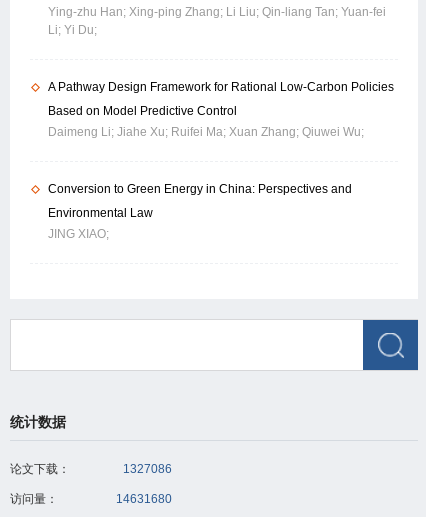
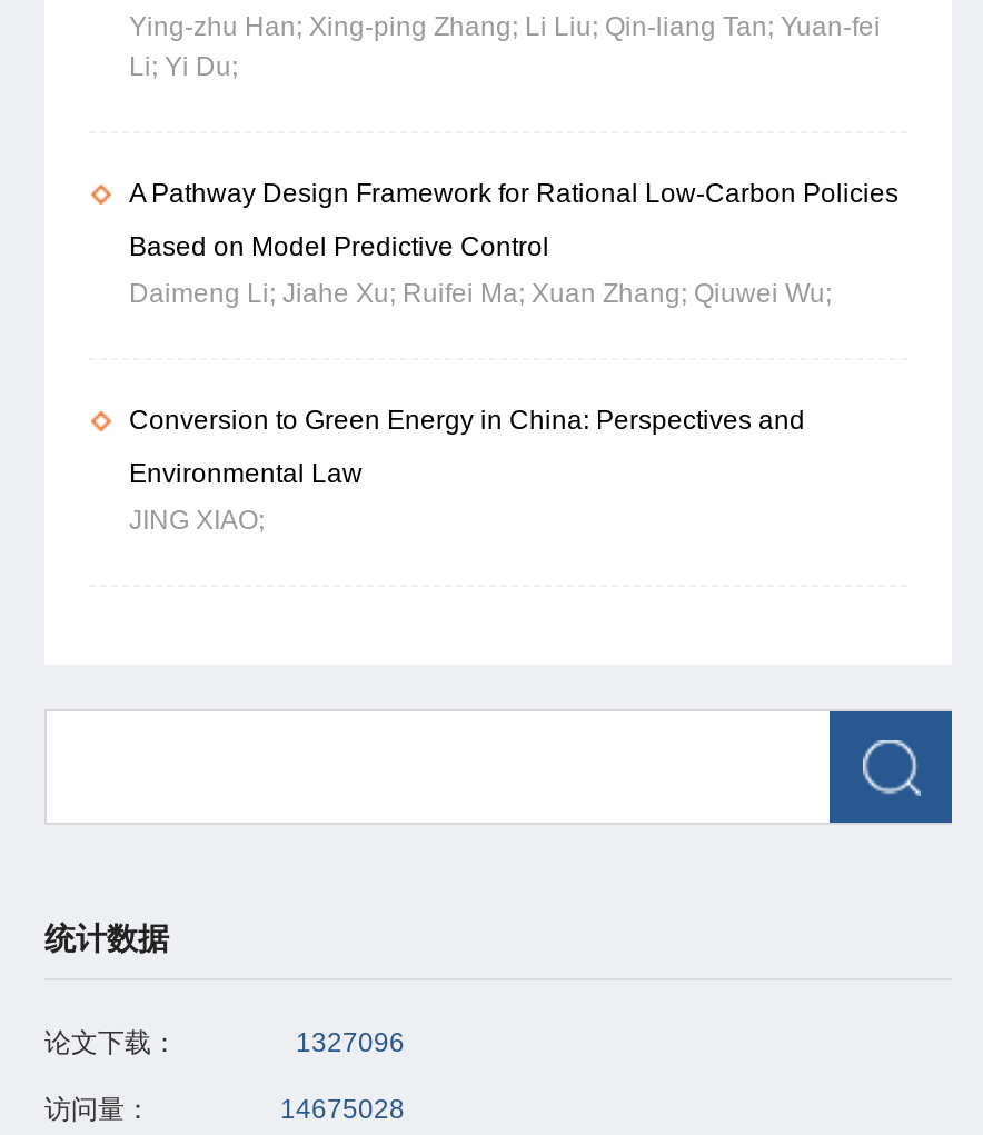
- 1327086
+ 1327096

- 14631680
+ 14675028
